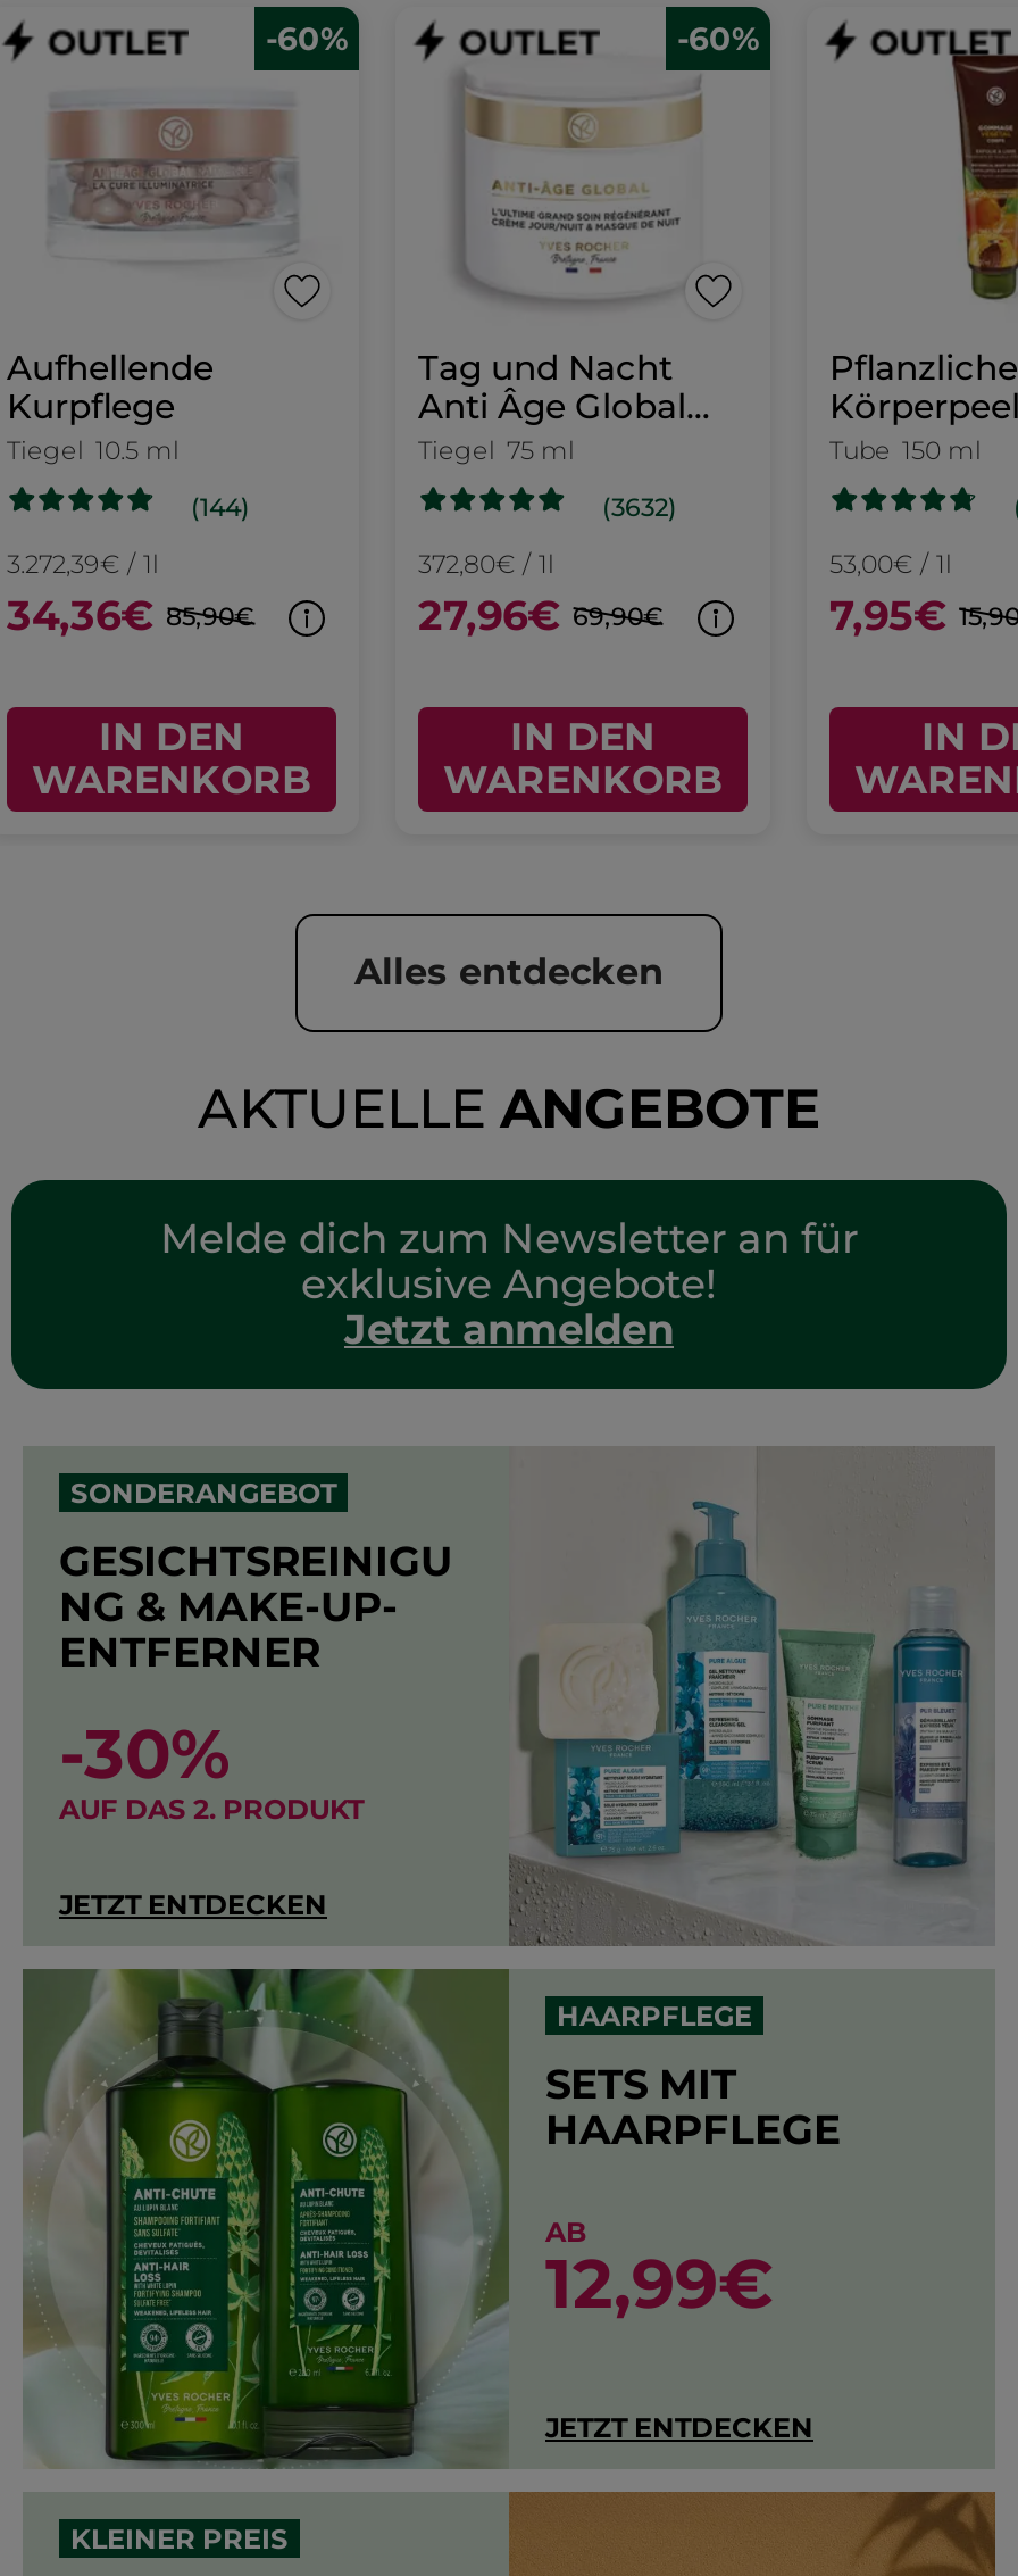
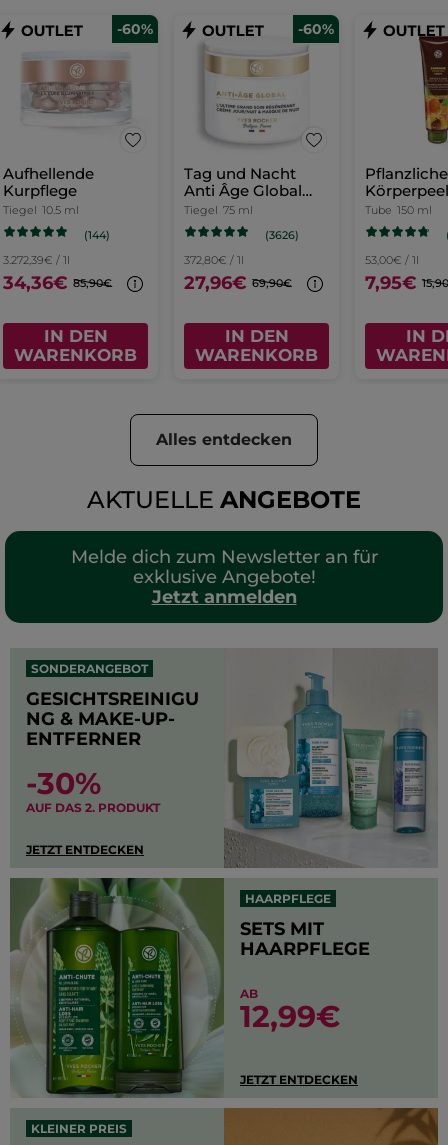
- (3632)
+ (3626)
